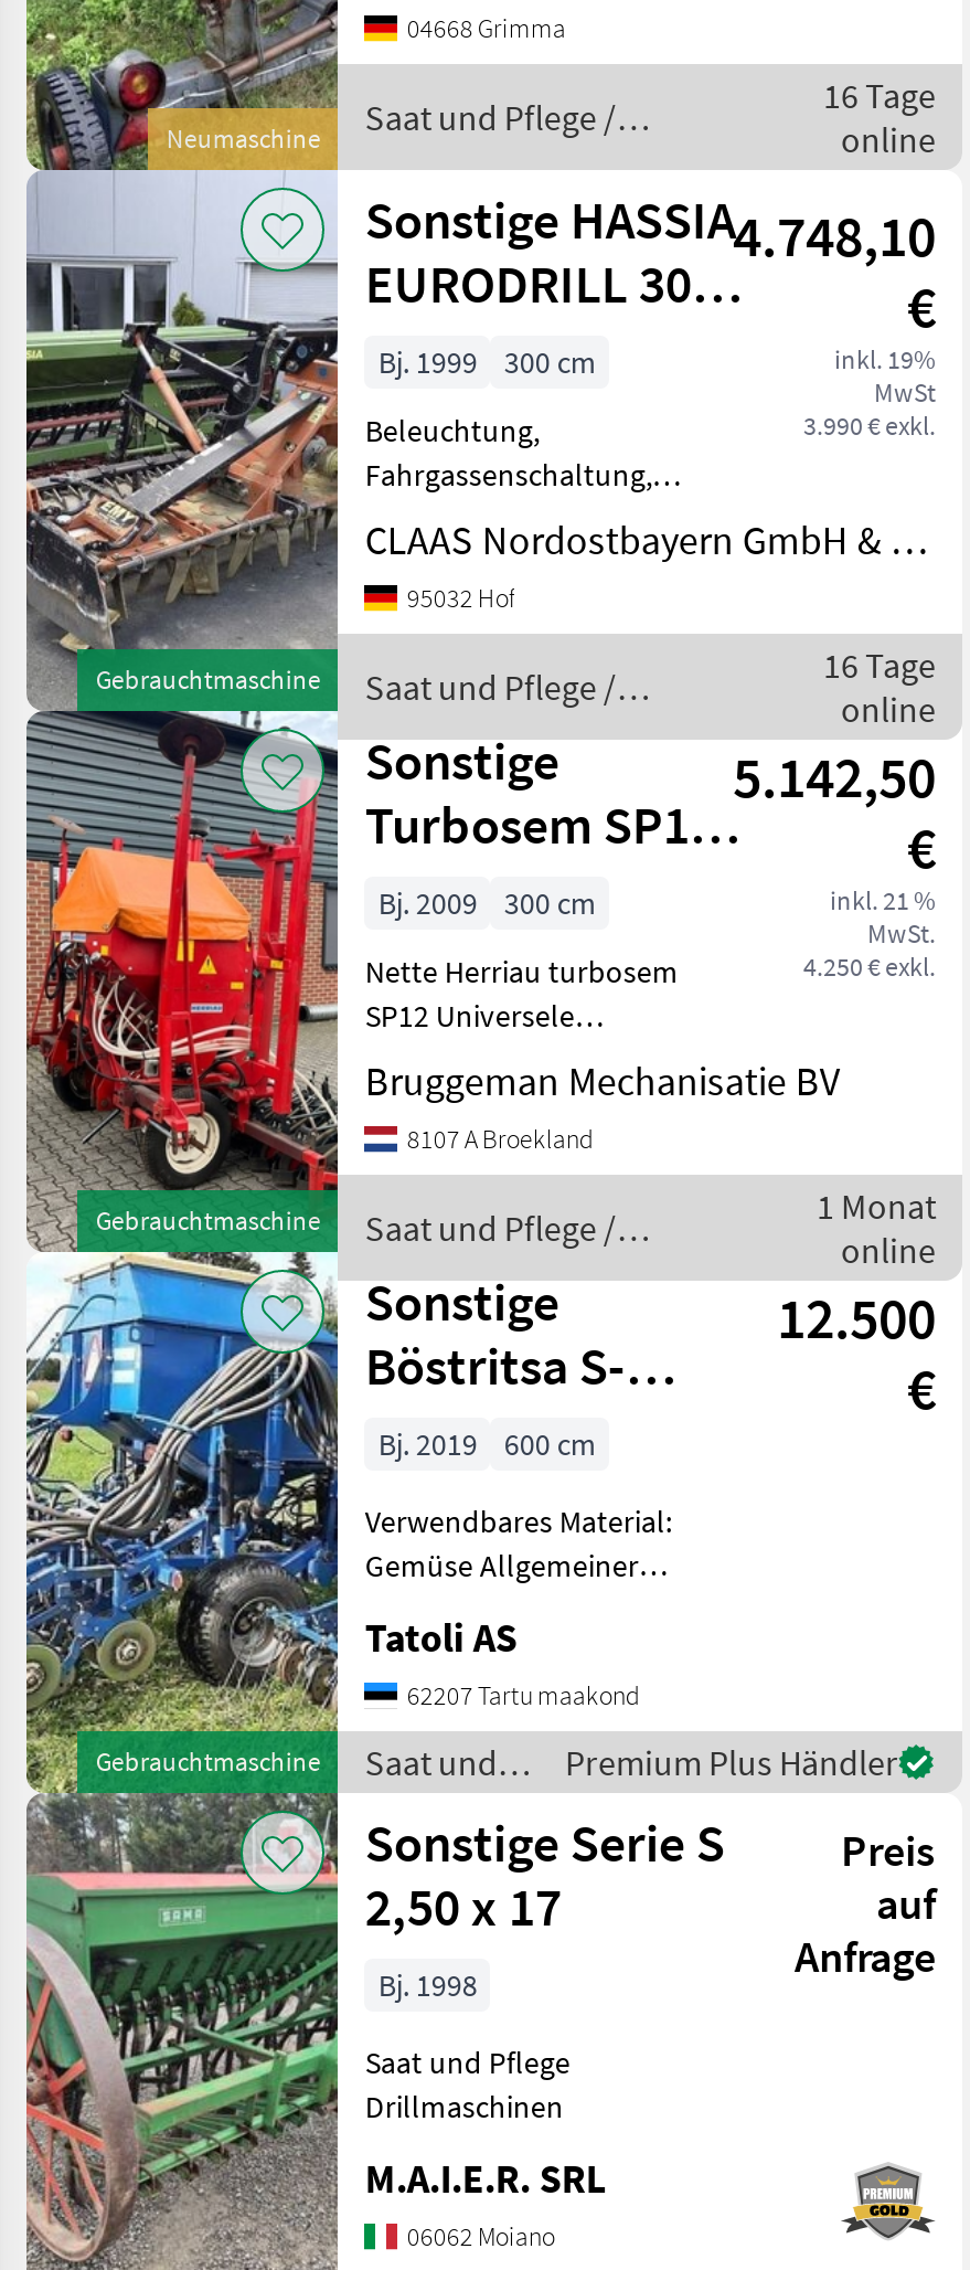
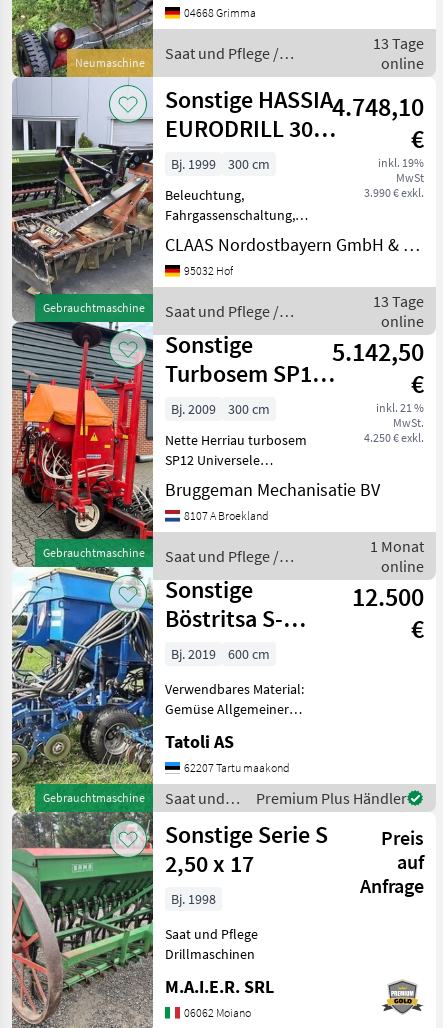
- 16 Tage
+ 13 Tage

- 16 Tage
+ 13 Tage
